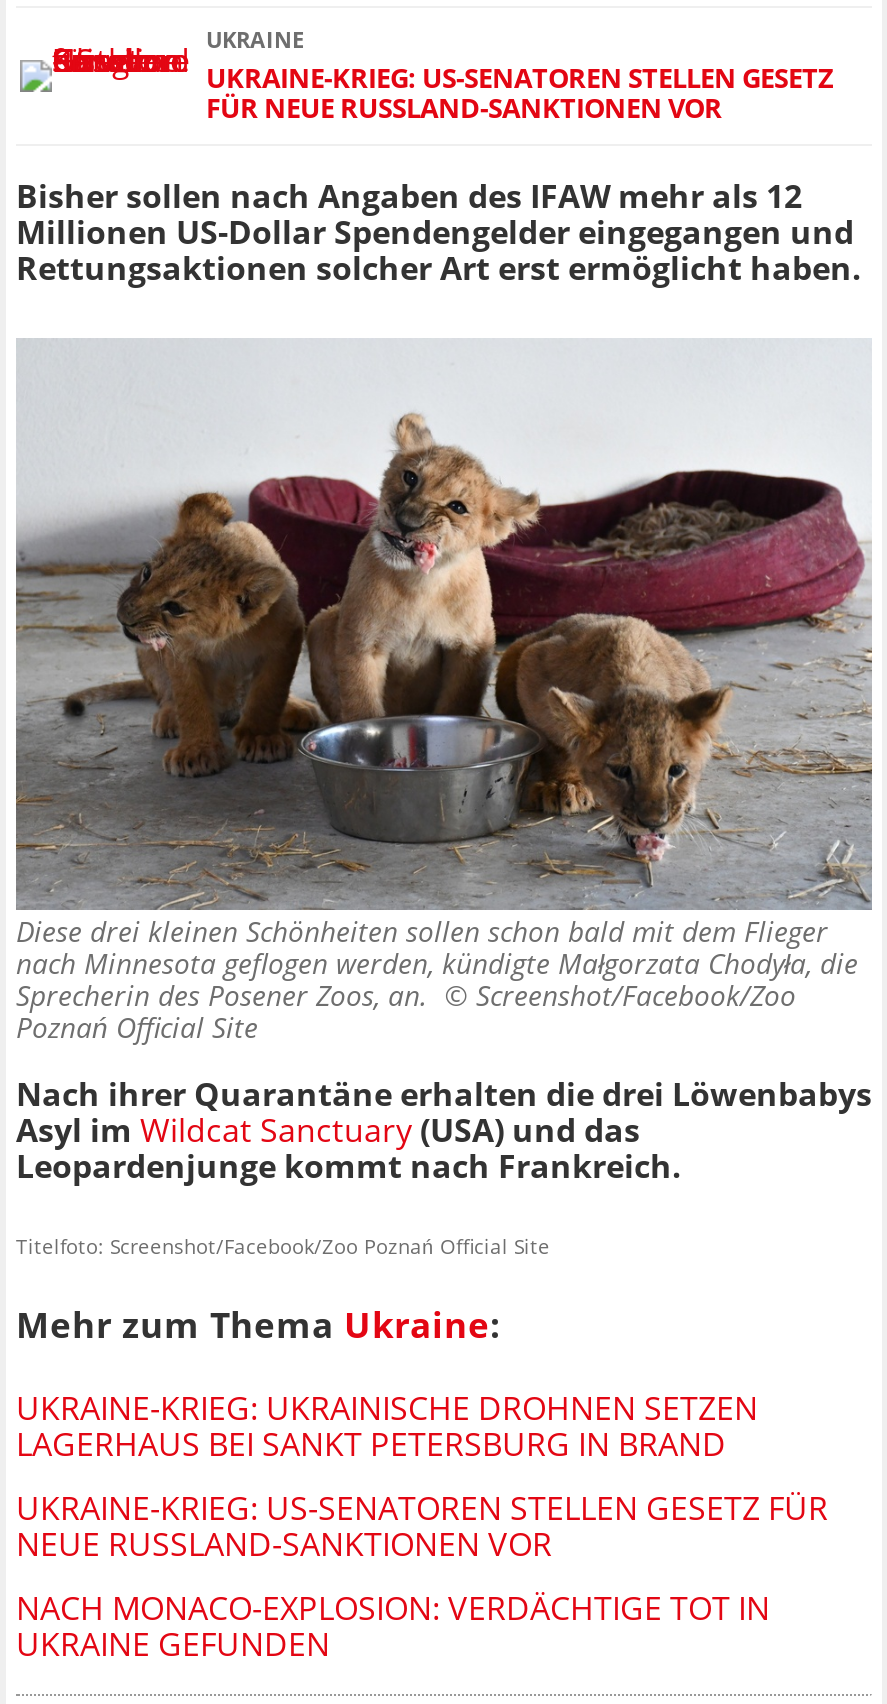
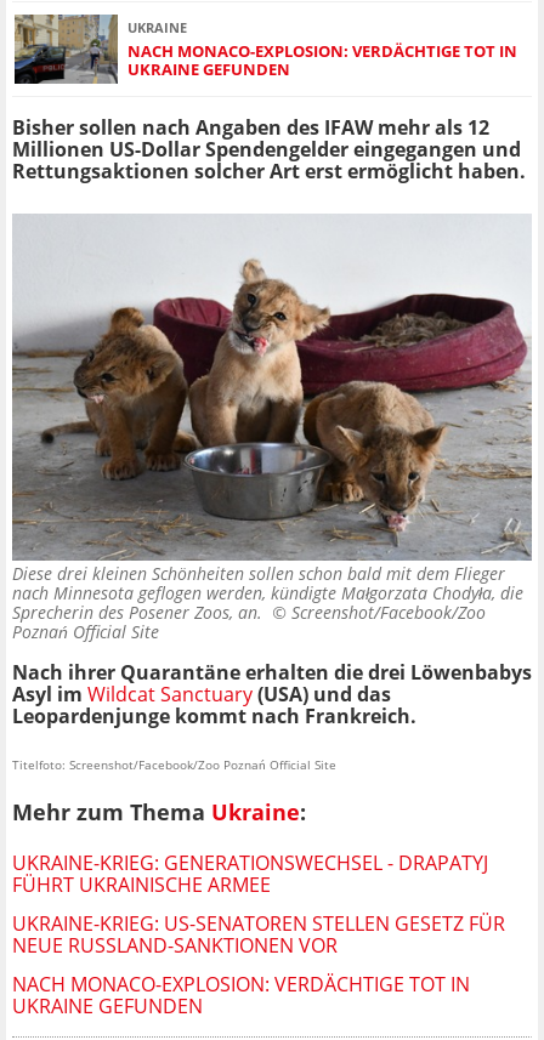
- [image]
- UKRAINE-KRIEG: US-SENATOREN STELLEN GESETZ
- FÜR NEUE RUSSLAND-SANKTIONEN VOR
+ [image]
+ NACH MONACO-EXPLOSION: VERDÄCHTIGE TOT IN
+ UKRAINE GEFUNDEN

- UKRAINE-KRIEG: UKRAINISCHE DROHNEN SETZEN
- LAGERHAUS BEI SANKT PETERSBURG IN BRAND
+ UKRAINE-KRIEG: GENERATIONSWECHSEL - DRAPATYJ
+ FÜHRT UKRAINISCHE ARMEE
